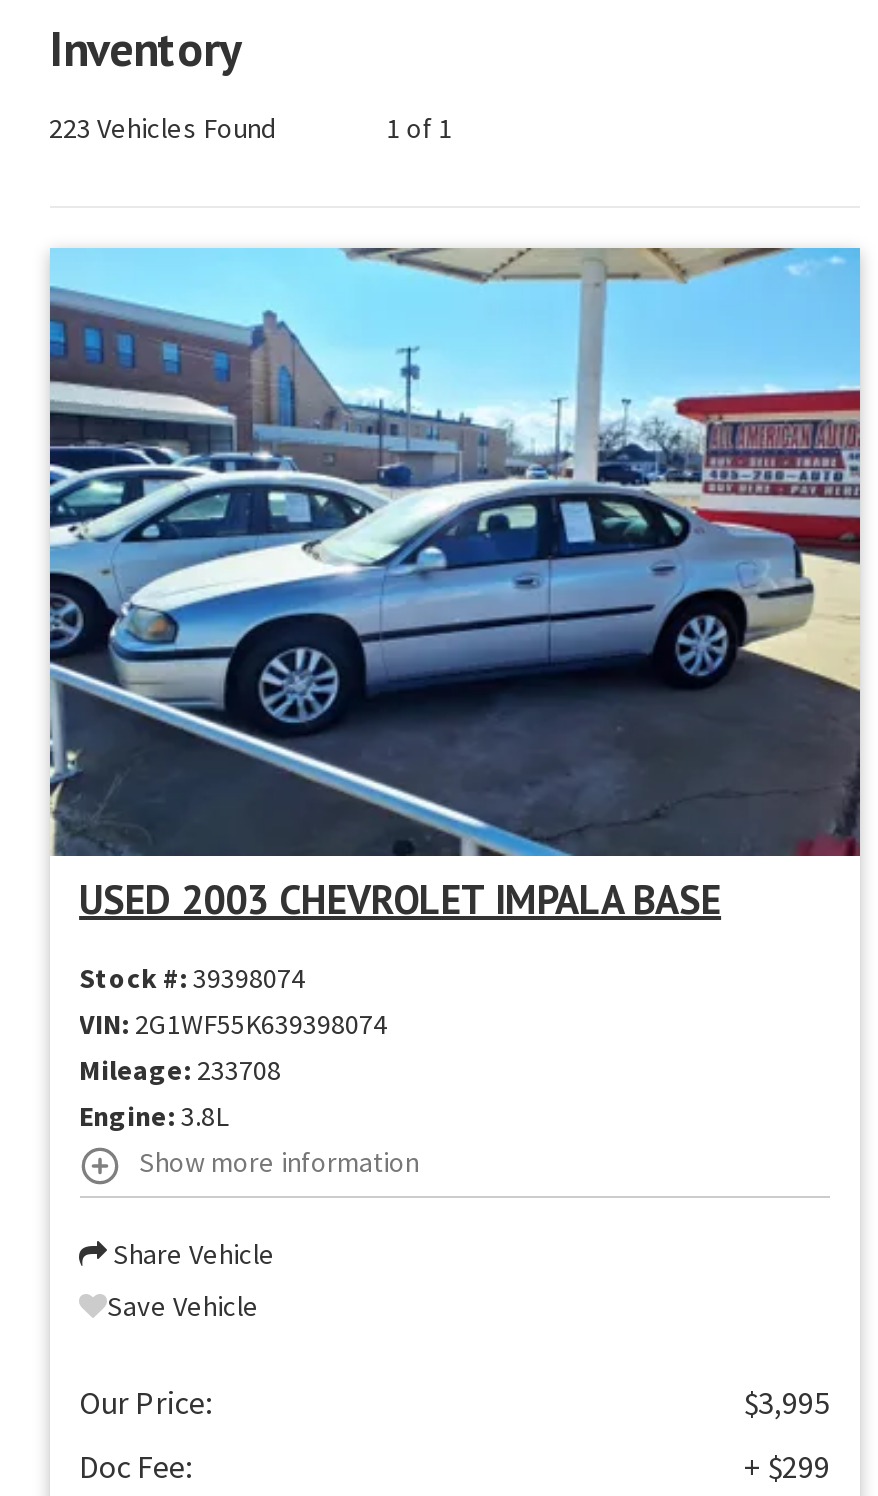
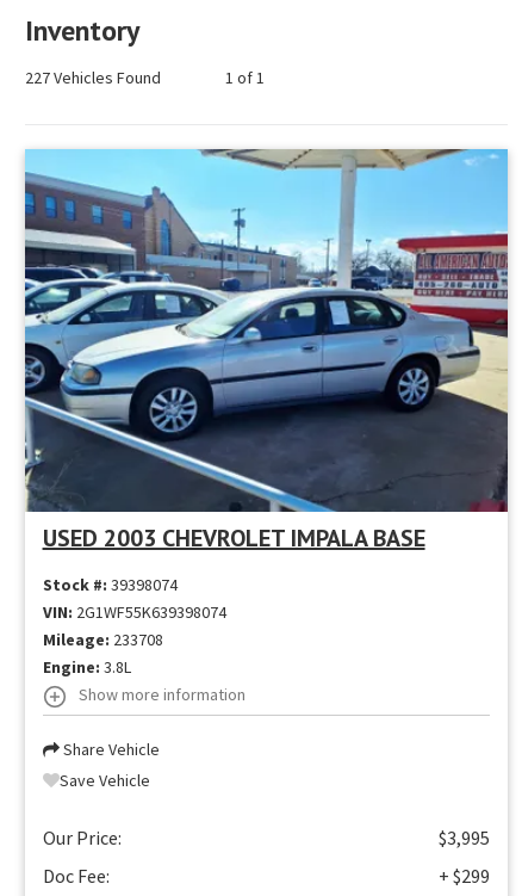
- 223 Vehicles Found
+ 227 Vehicles Found
